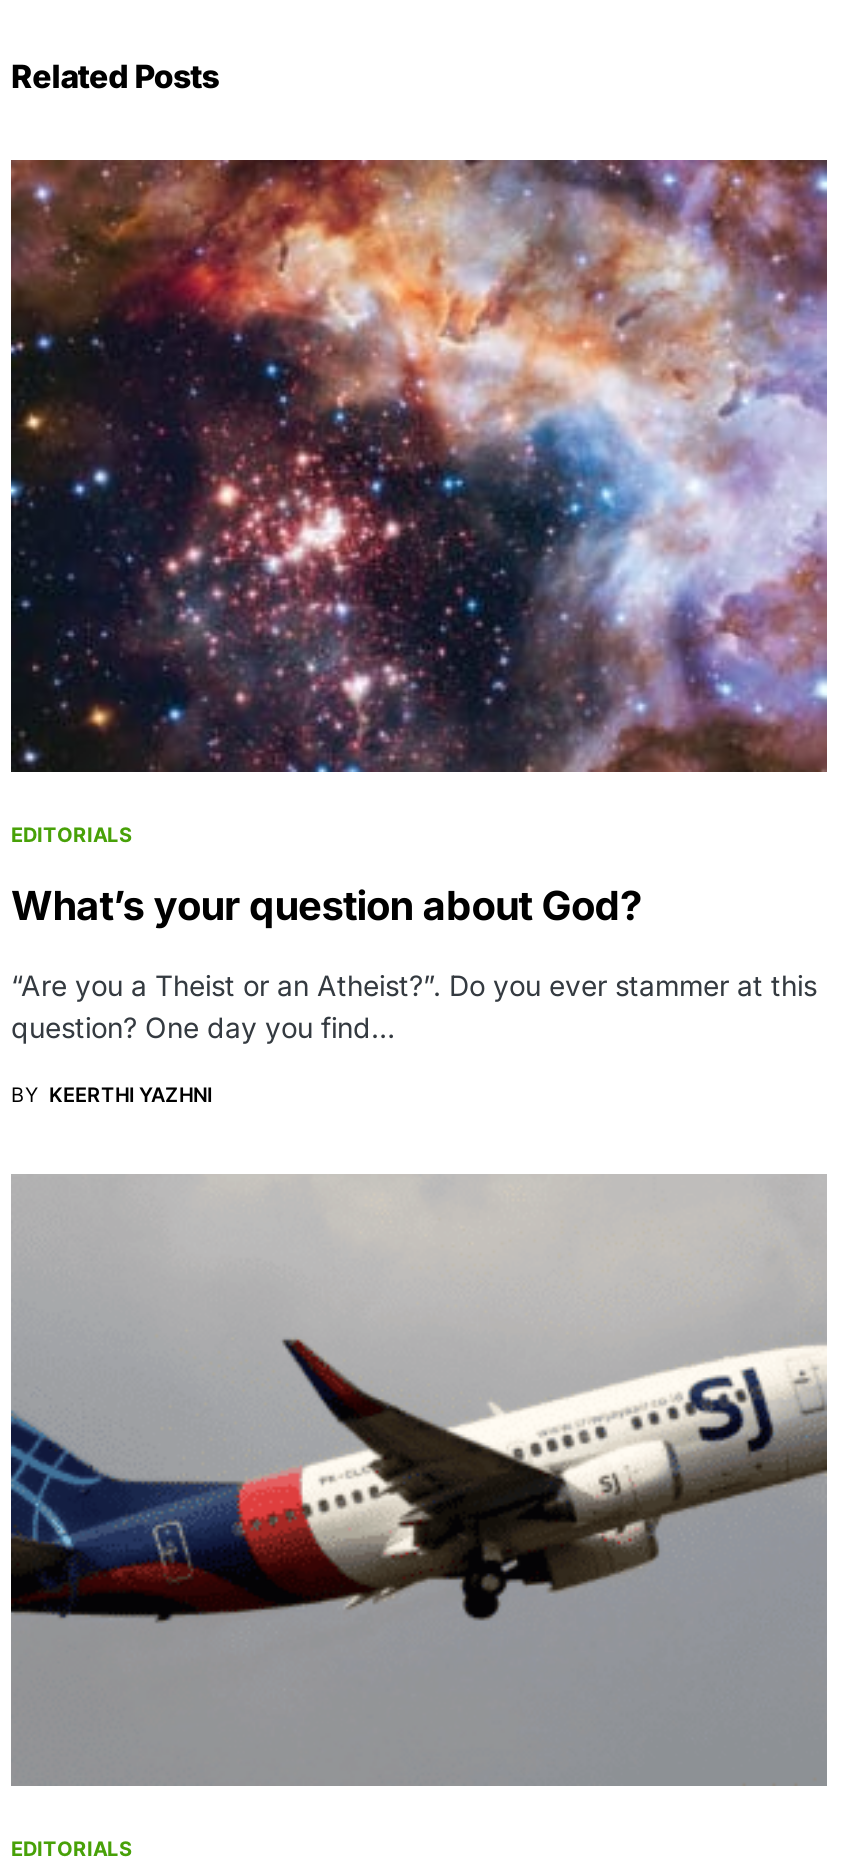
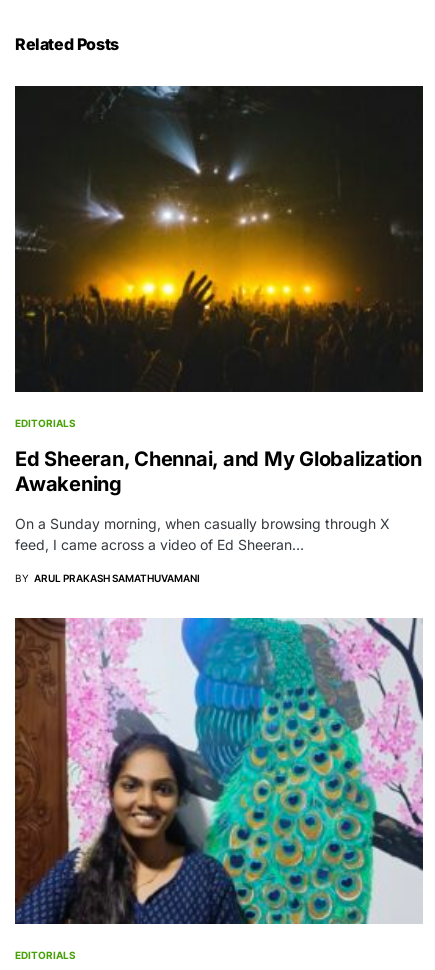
- [image]
+ [image]

- What’s your question about God?
+ Ed Sheeran, Chennai, and My Globalization
+ Awakening

- “Are you a Theist or an Atheist?”. Do you ever stammer at this
- question? One day you find…
+ On a Sunday morning, when casually browsing through X
+ feed, I came across a video of Ed Sheeran…

- BY KEERTHI YAZHNI
+ BY ARUL PRAKASH SAMATHUVAMANI

- [image]
+ [image]
